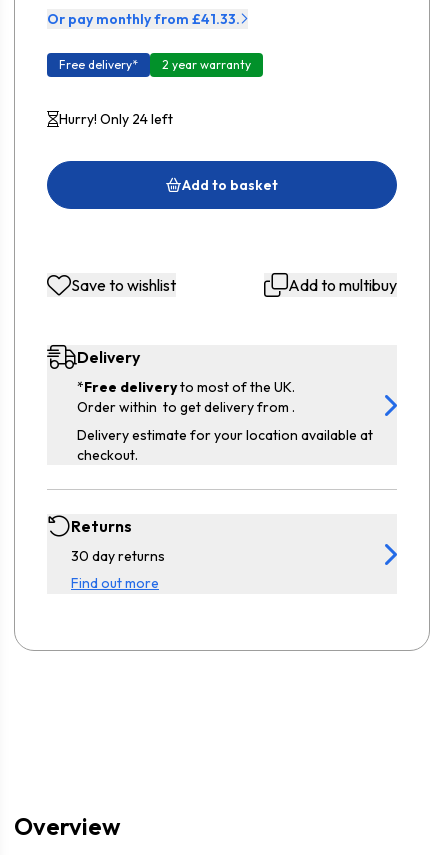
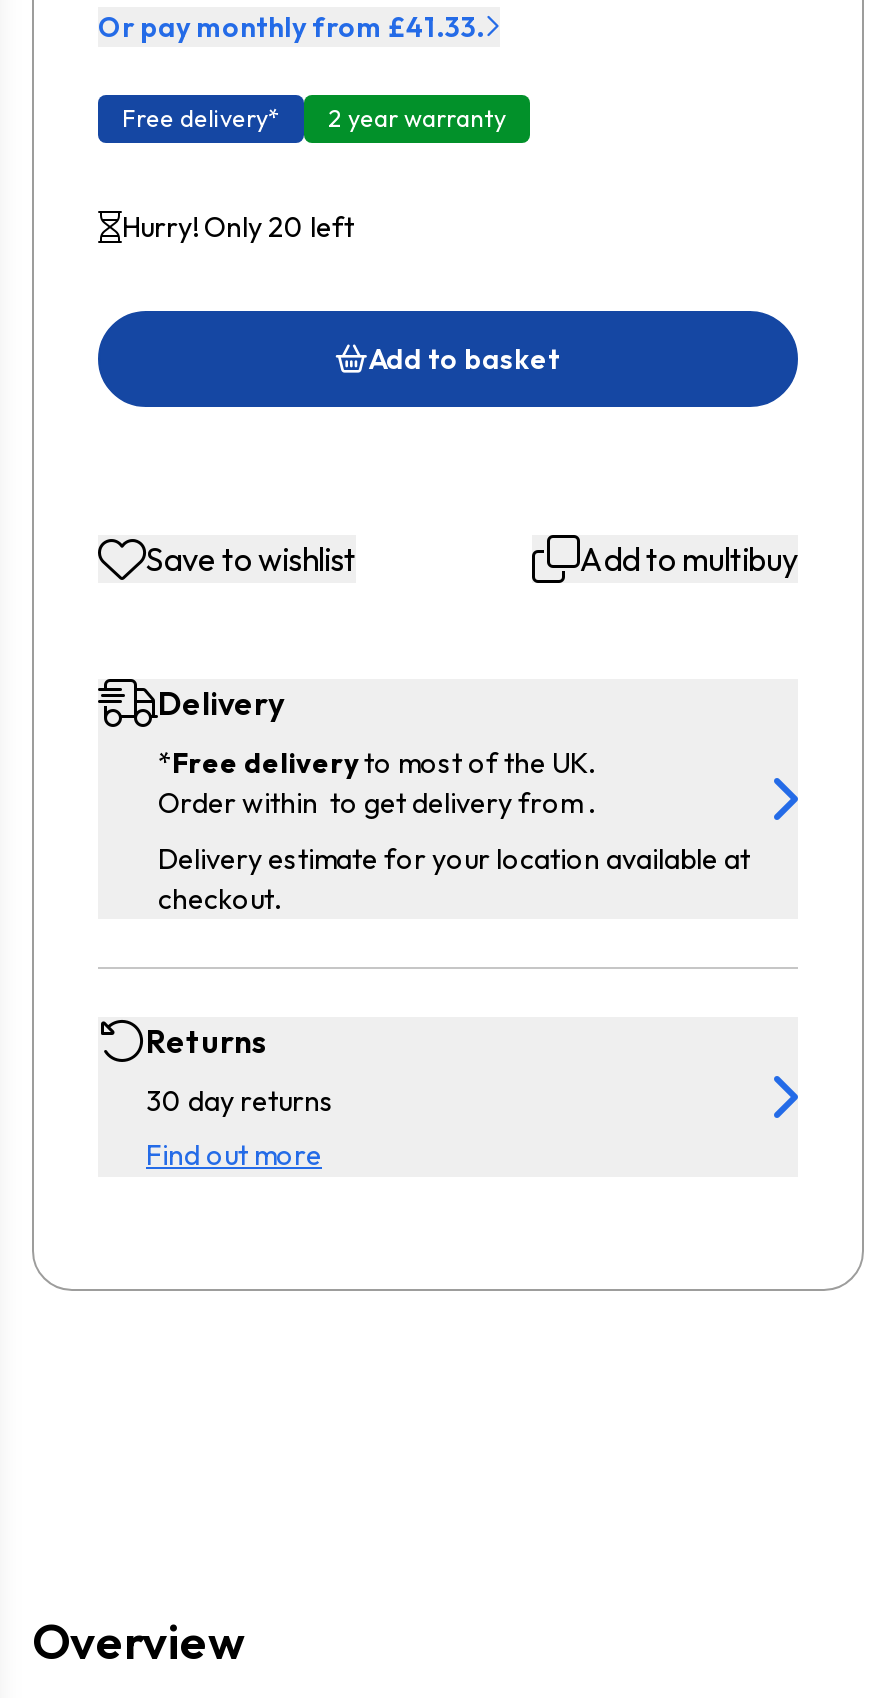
- Hurry! Only 24 left
+ Hurry! Only 20 left
